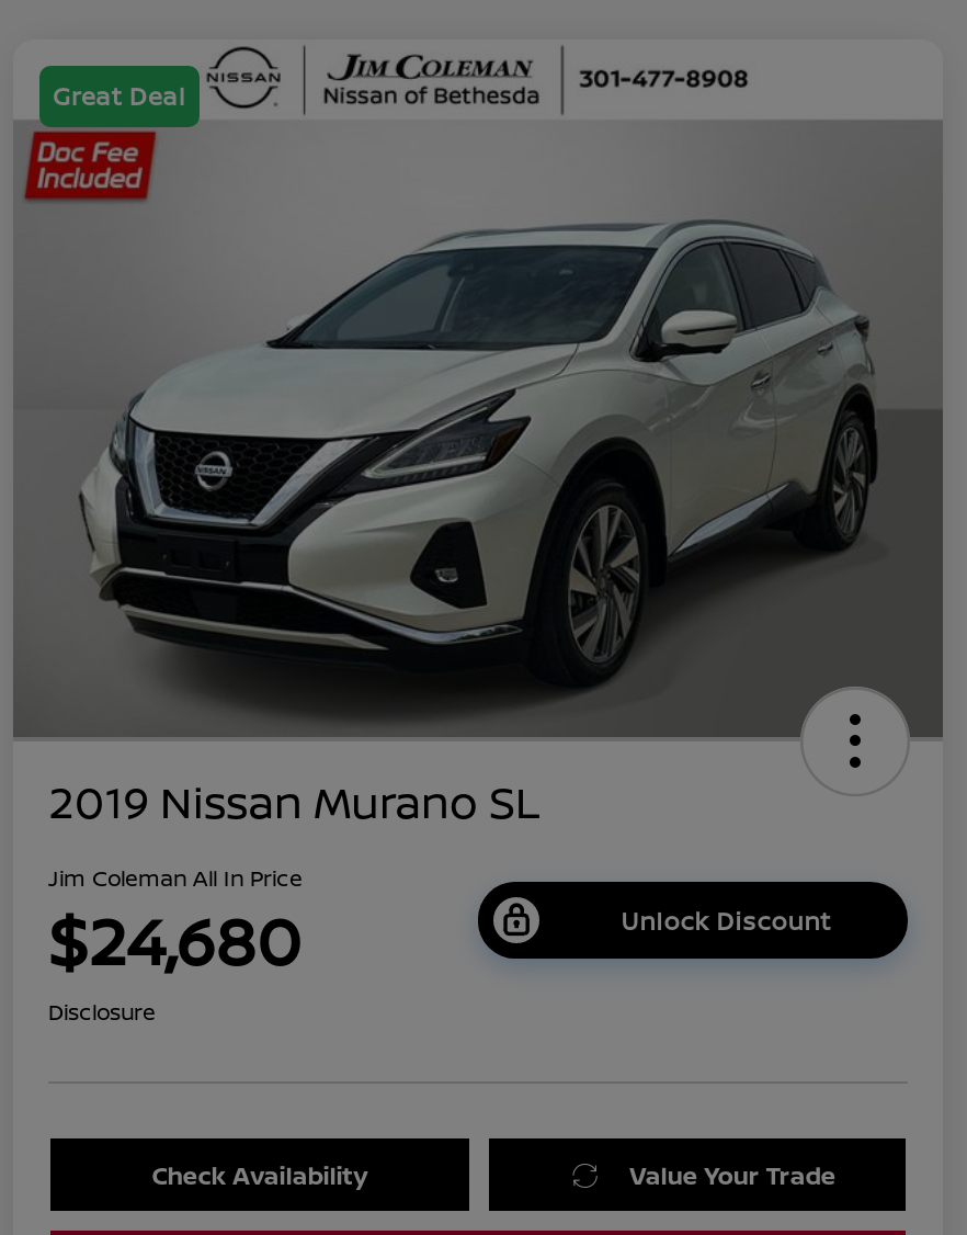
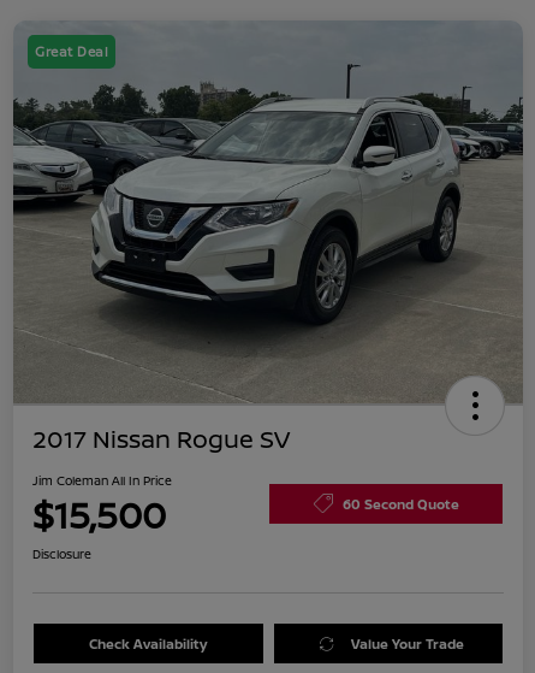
- [image]
- 2019 Nissan Murano SL
+ [image]
+ 2017 Nissan Rogue SV

- $24,680
- Unlock Discount
+ $15,500
+ 60 Second Quote
